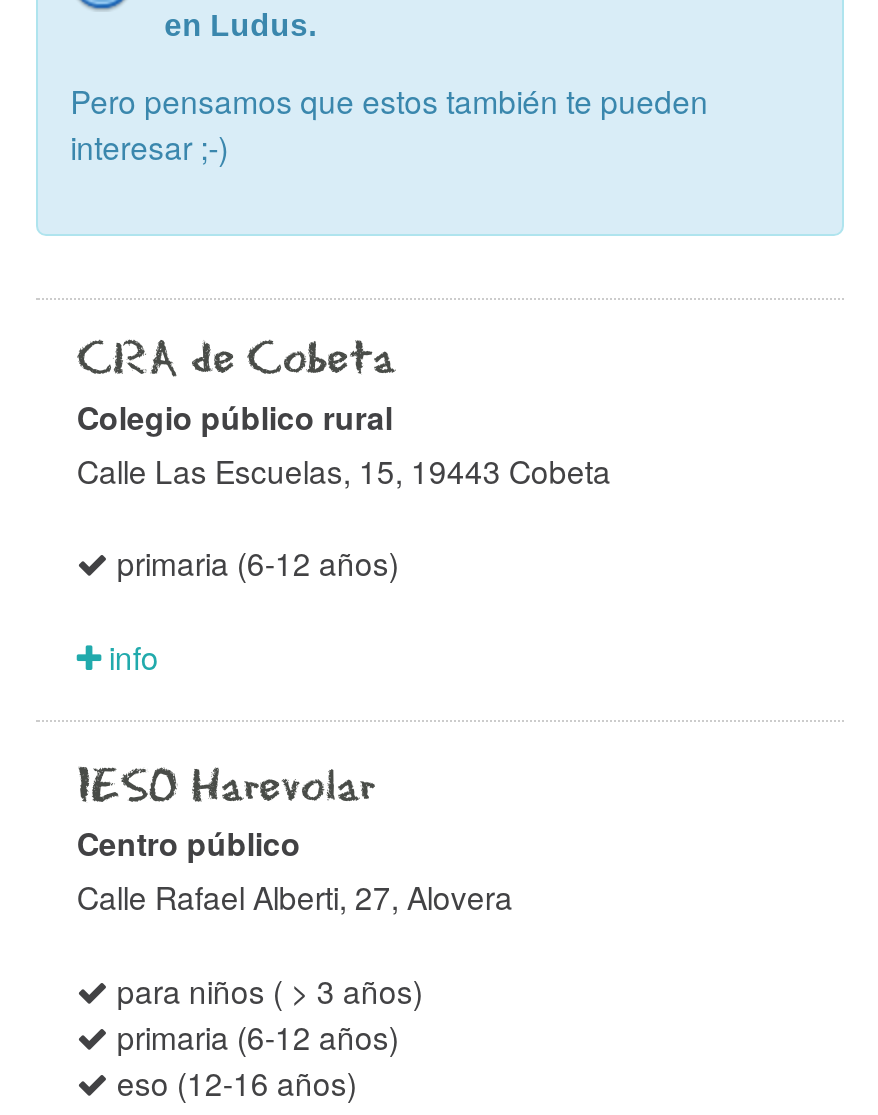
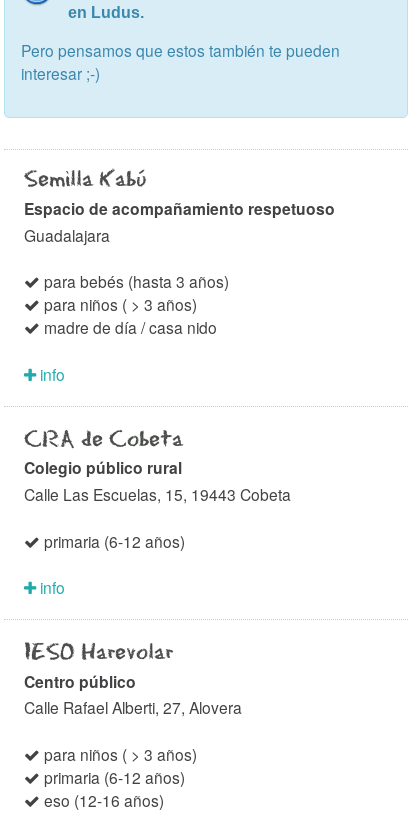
+ Semilla Kabú
+ Espacio de acompañamiento respetuoso
+ Guadalajara
+ para bebés (hasta 3 años)
+ para niños ( > 3 años)
+ madre de día / casa nido
+ info
